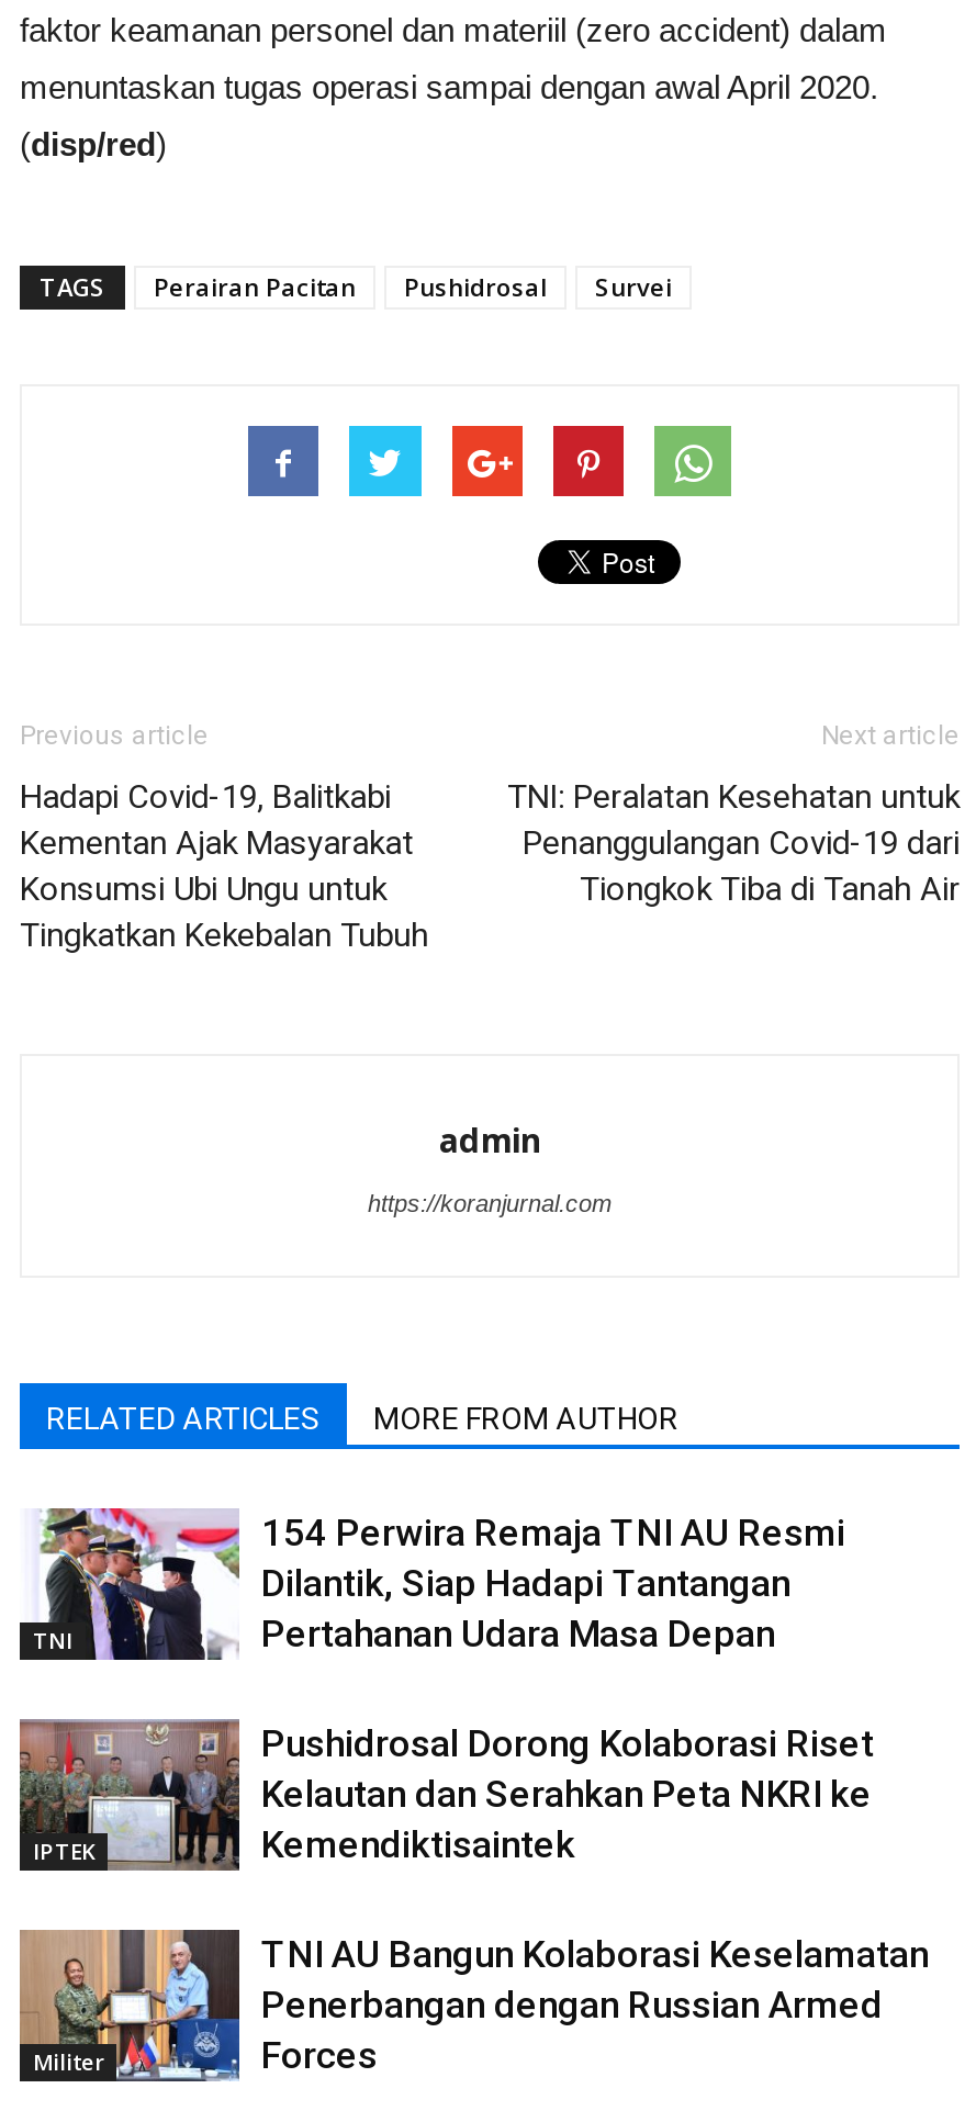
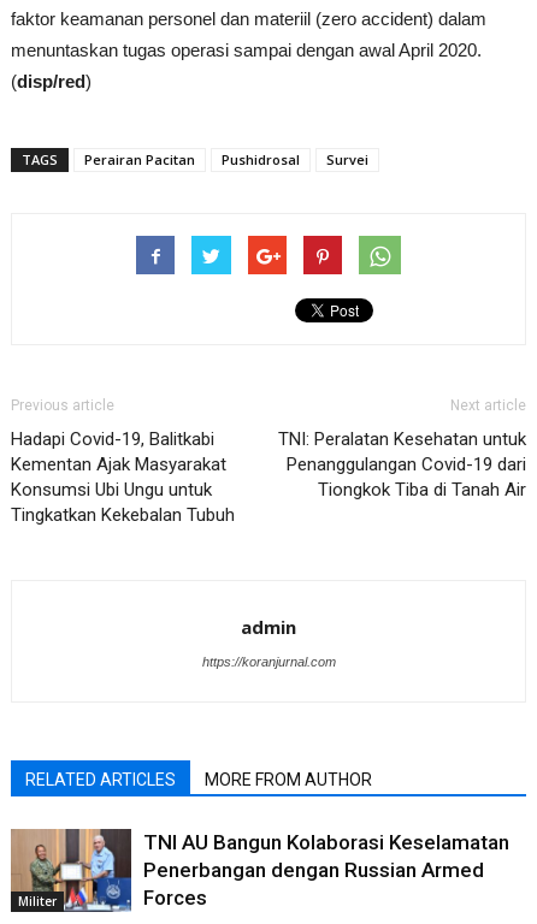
- [image]
- TNI

- 154 Perwira Remaja TNI AU Resmi
- Dilantik, Siap Hadapi Tantangan
- Pertahanan Udara Masa Depan

- [image]
- IPTEK

- Pushidrosal Dorong Kolaborasi Riset
- Kelautan dan Serahkan Peta NKRI ke
- Kemendiktisaintek
